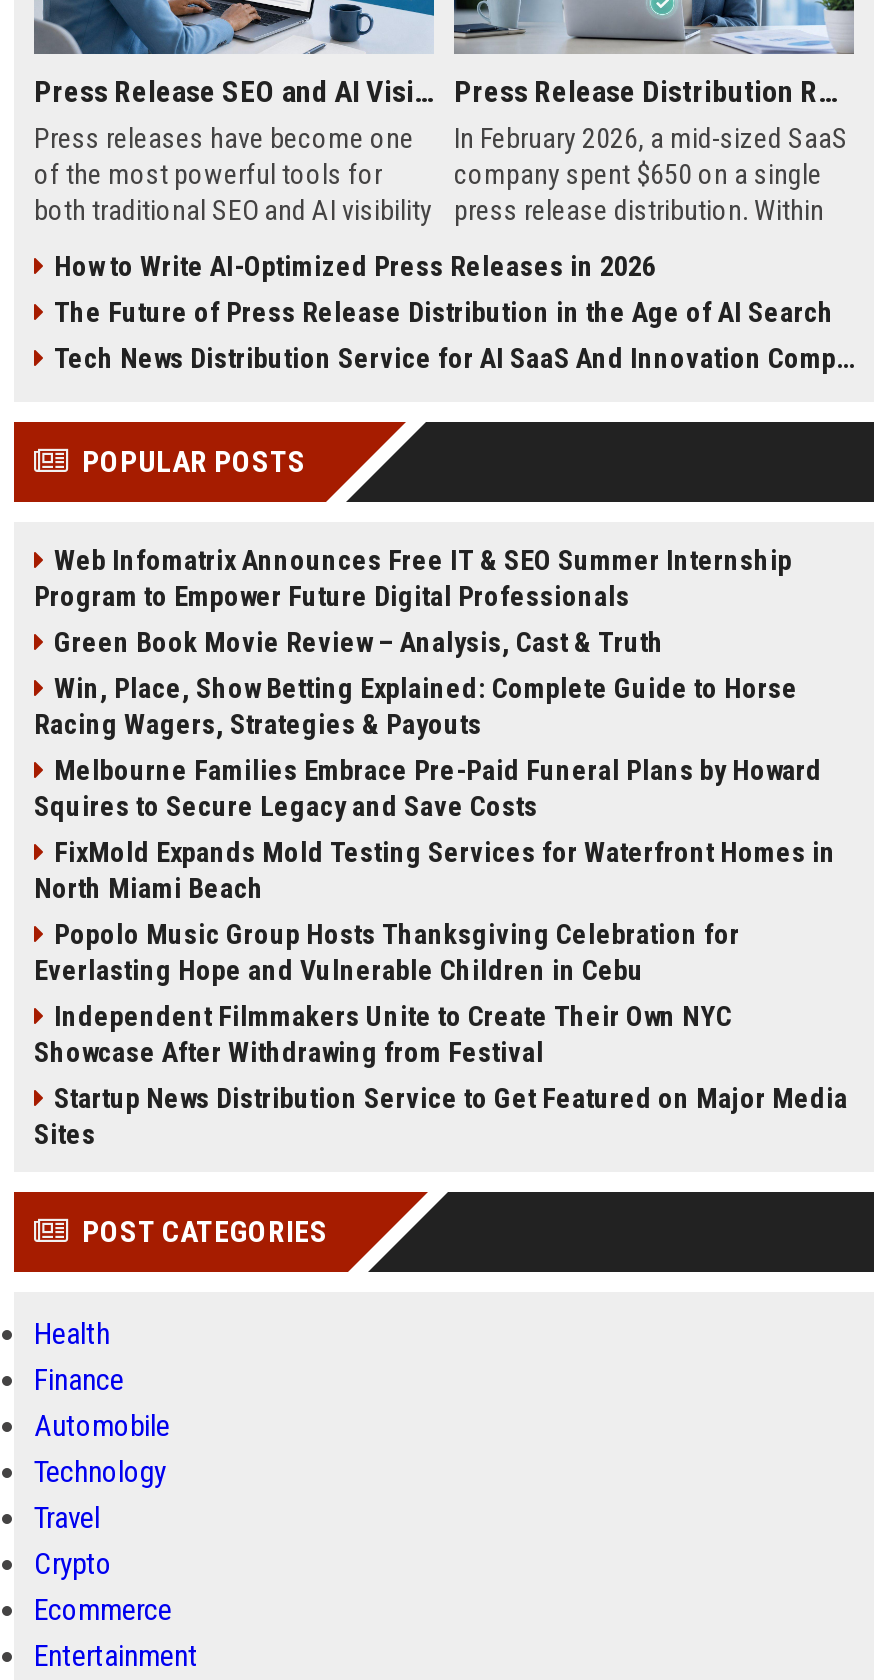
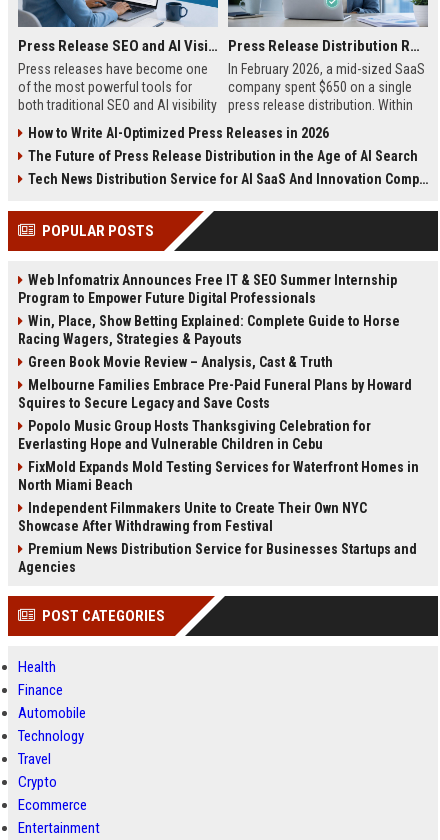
moved down: Green Book Movie Review – Analysis, Cast & Truth

moved up: Win, Place, Show Betting Explained: Complete Guide to Horse | Racing Wagers, Strategies & Payouts

moved down: FixMold Expands Mold Testing Services for Waterfront Homes in | North Miami Beach

moved up: Popolo Music Group Hosts Thanksgiving Celebration for | Everlasting Hope and Vulnerable Children in Cebu

- Startup News Distribution Service to Get Featured on Major Media
- Sites
+ Premium News Distribution Service for Businesses Startups and
+ Agencies
